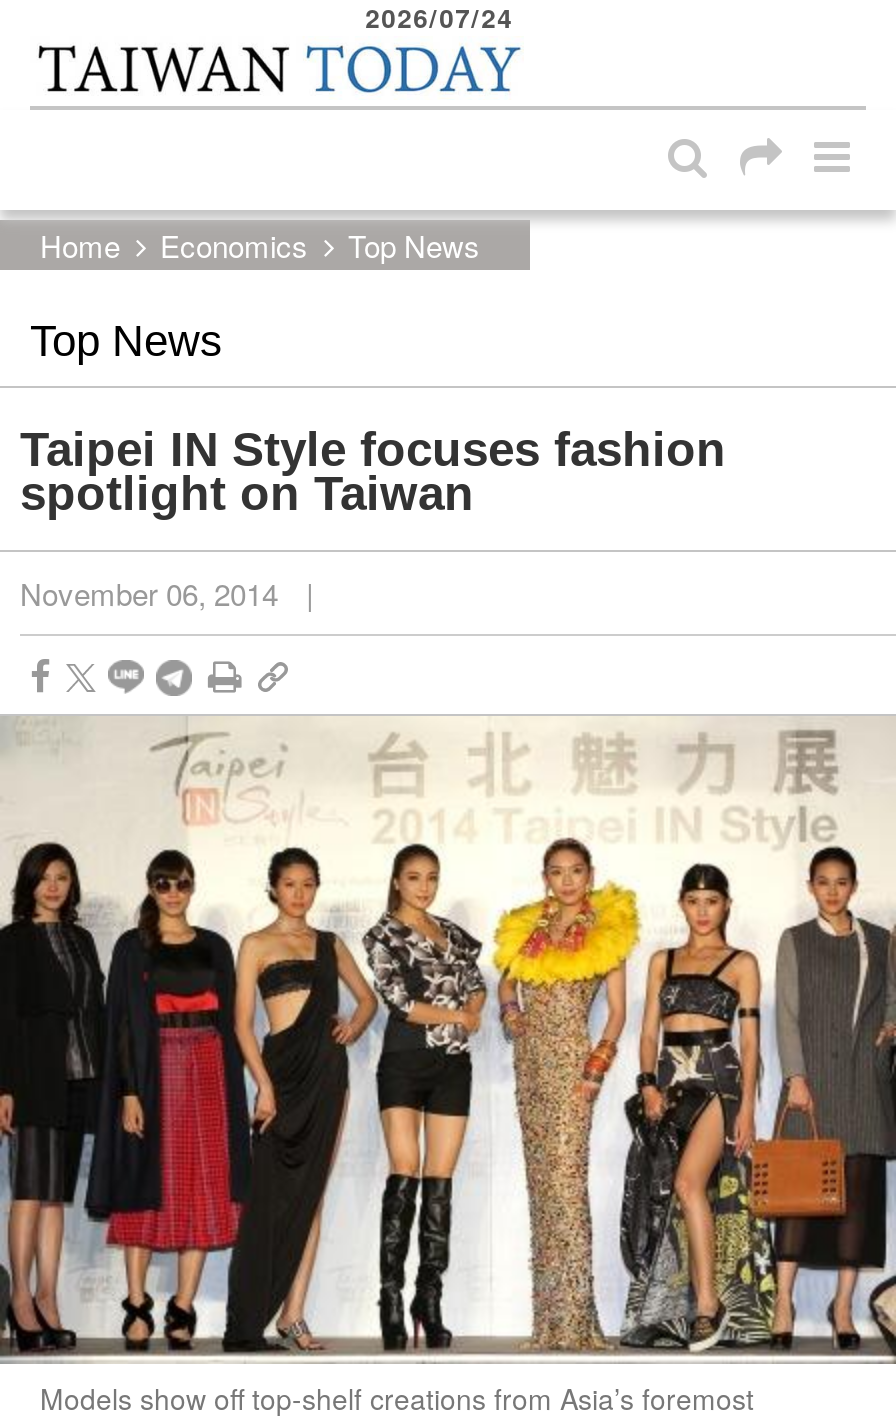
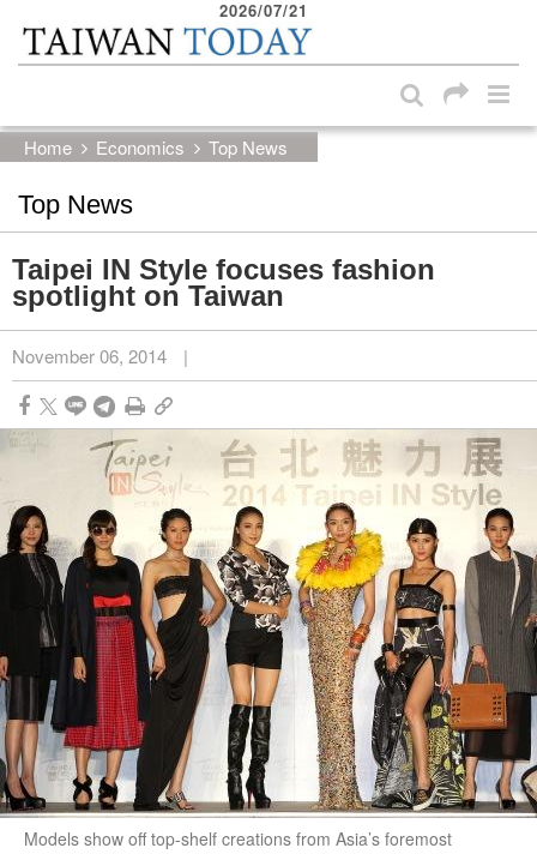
- 2026/07/24
+ 2026/07/21
